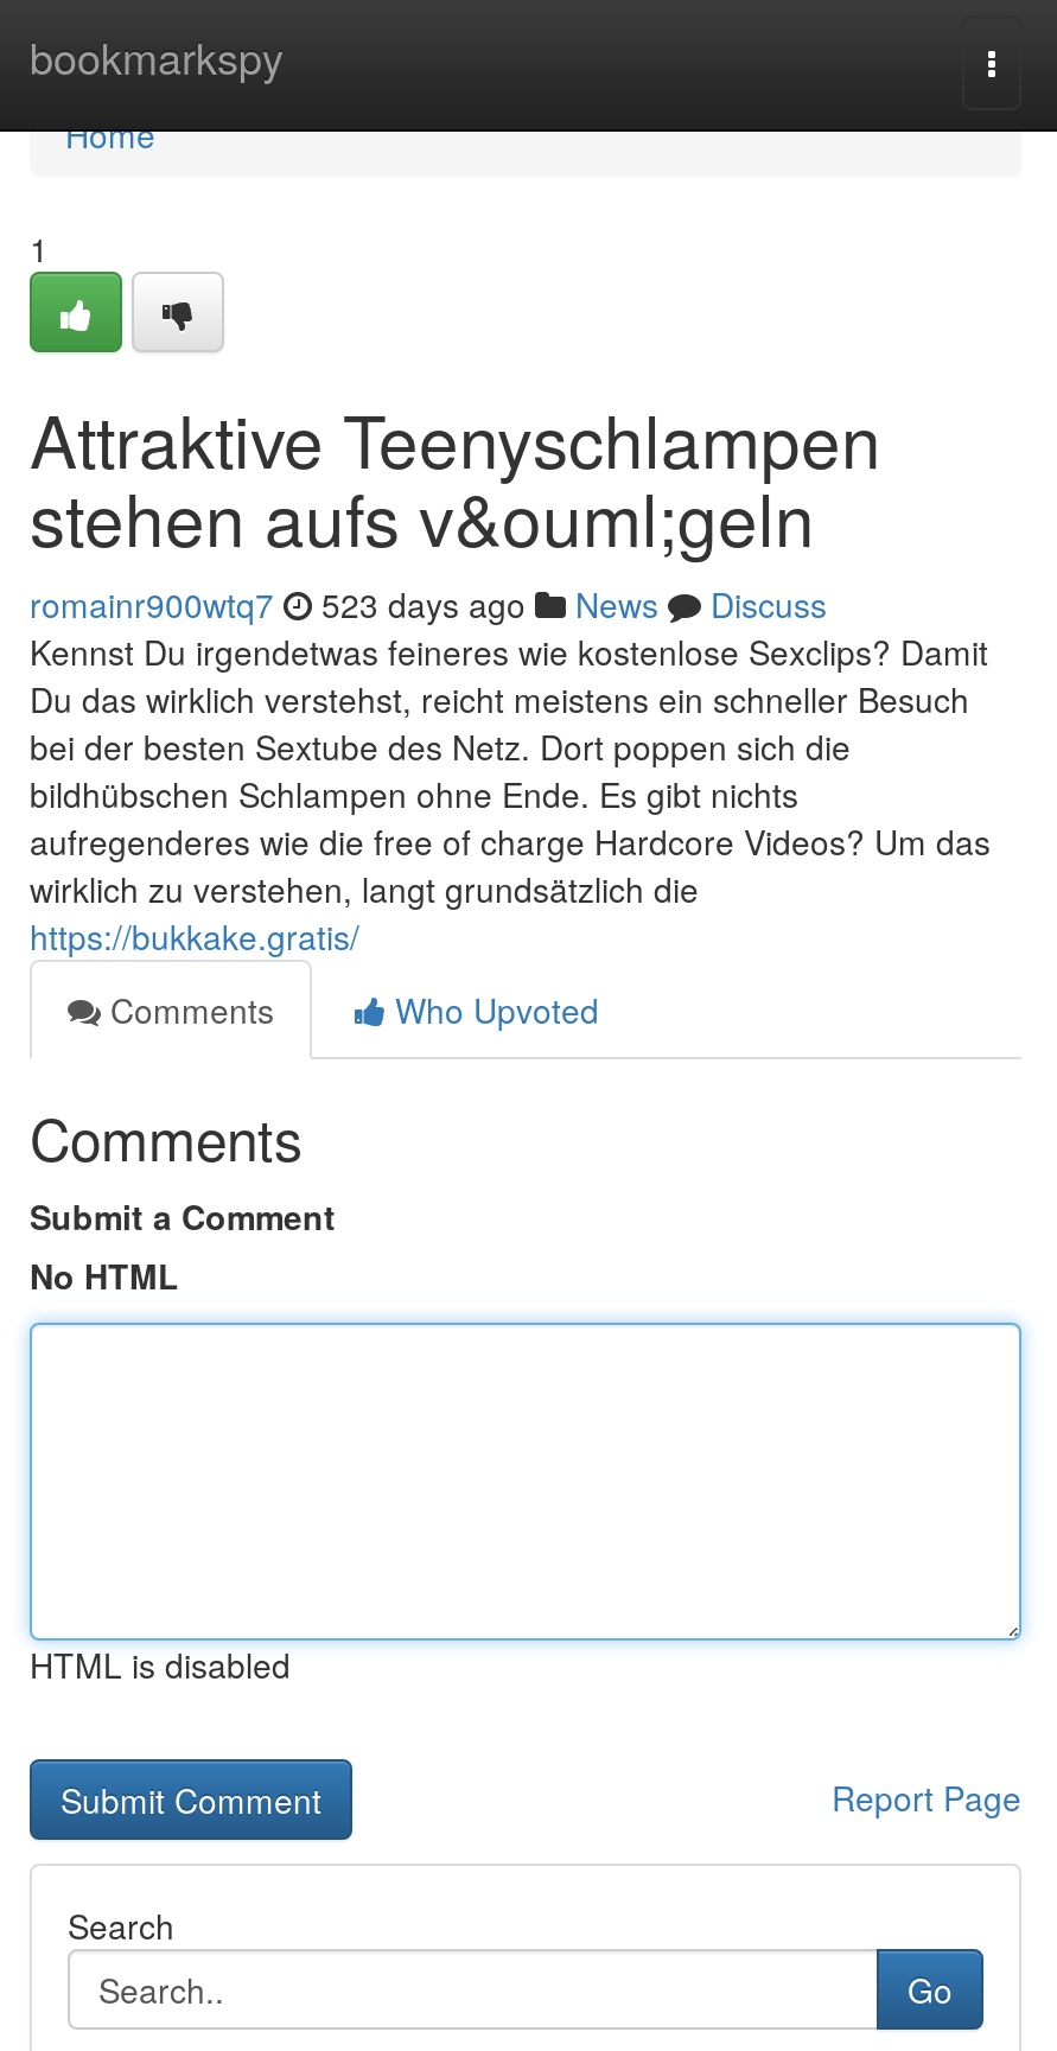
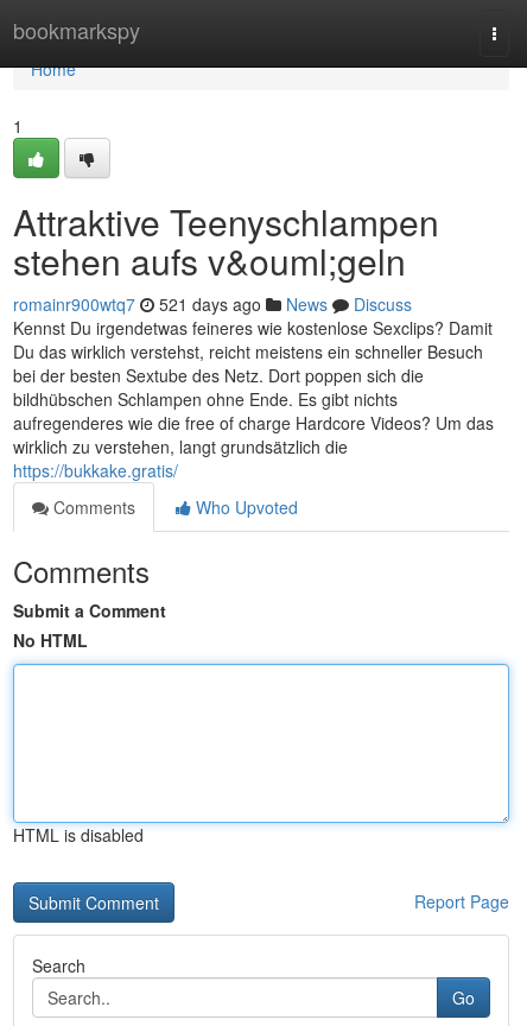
- romainr900wtq7 523 days ago News Discuss
+ romainr900wtq7 521 days ago News Discuss
